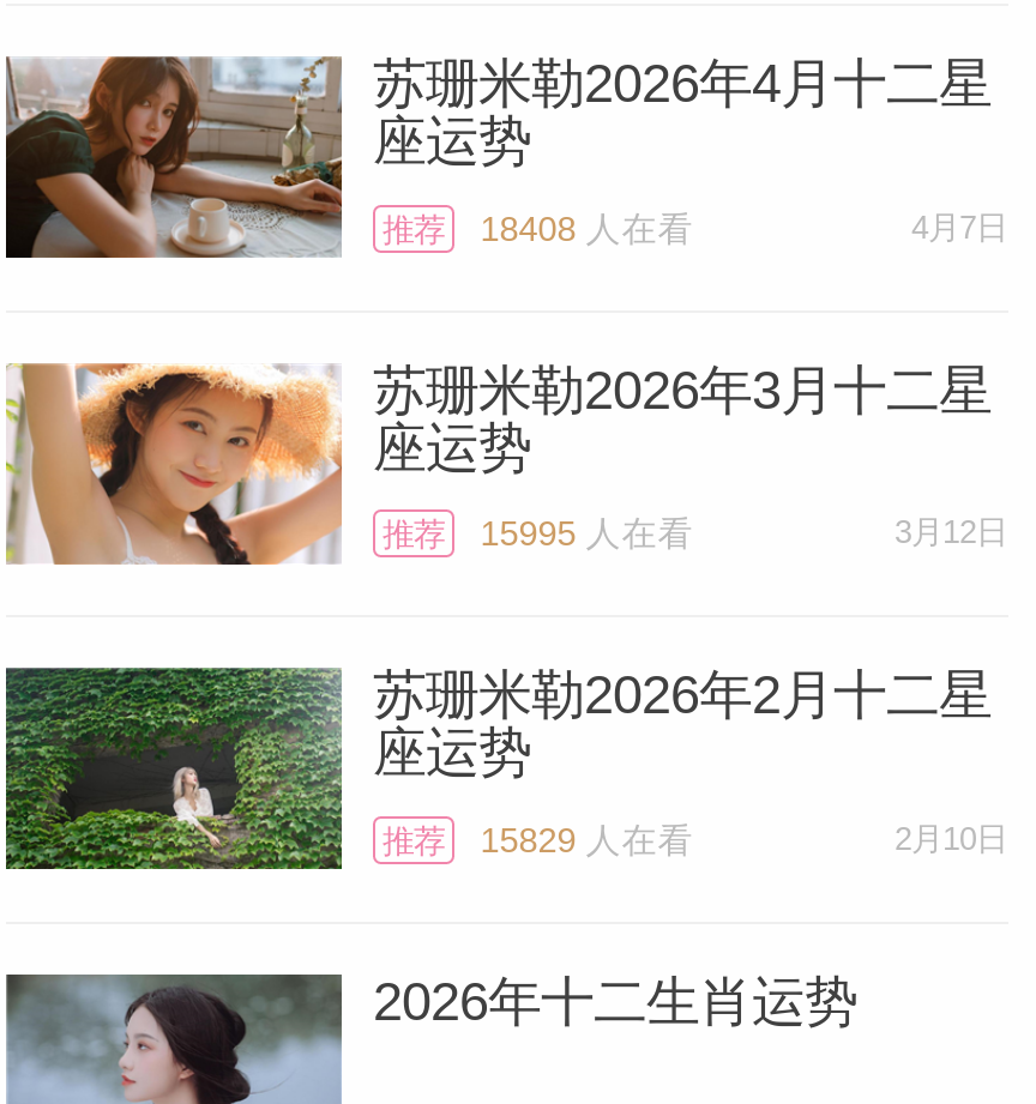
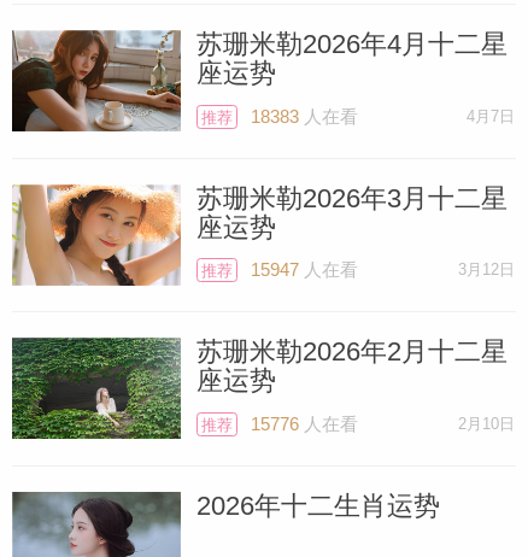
- 推荐 18408人在看
+ 推荐 18383人在看

- 推荐 15995人在看
+ 推荐 15947人在看

- 推荐 15829人在看
+ 推荐 15776人在看
